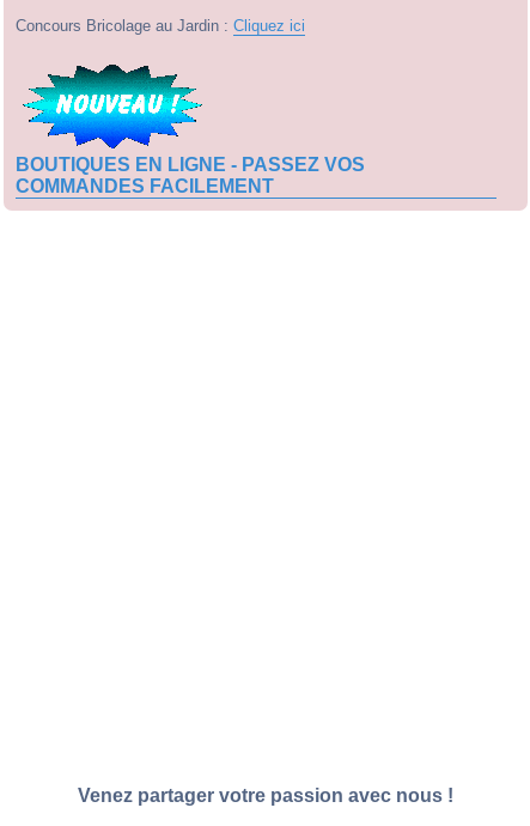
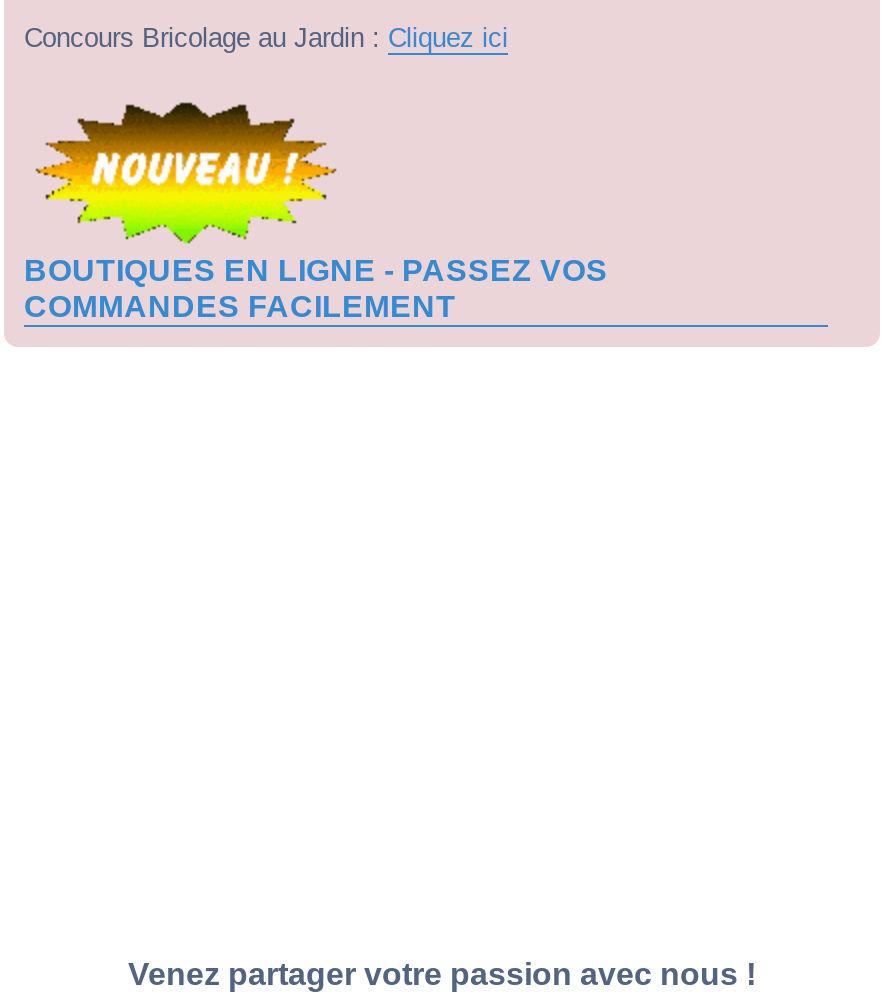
- [image]
+ [image]
